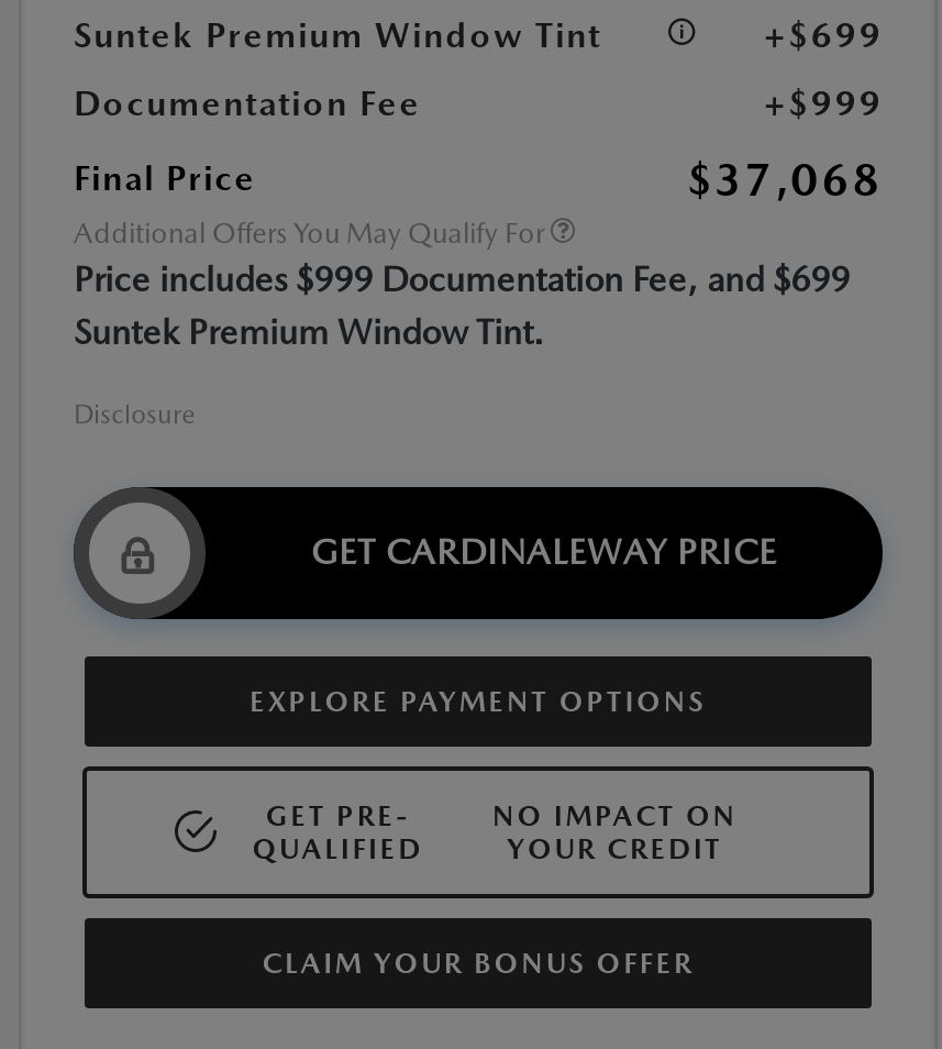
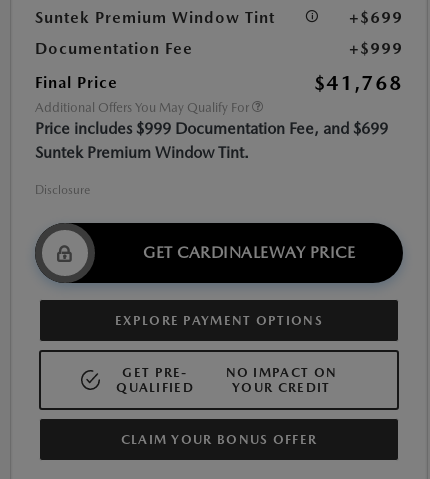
- $37,068
+ $41,768
